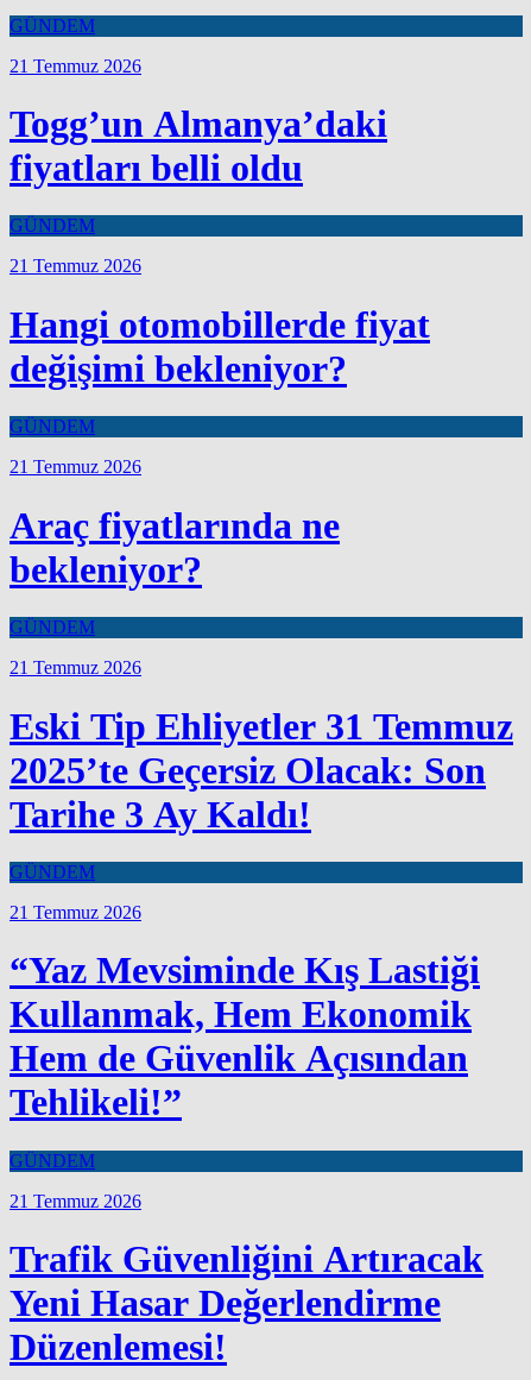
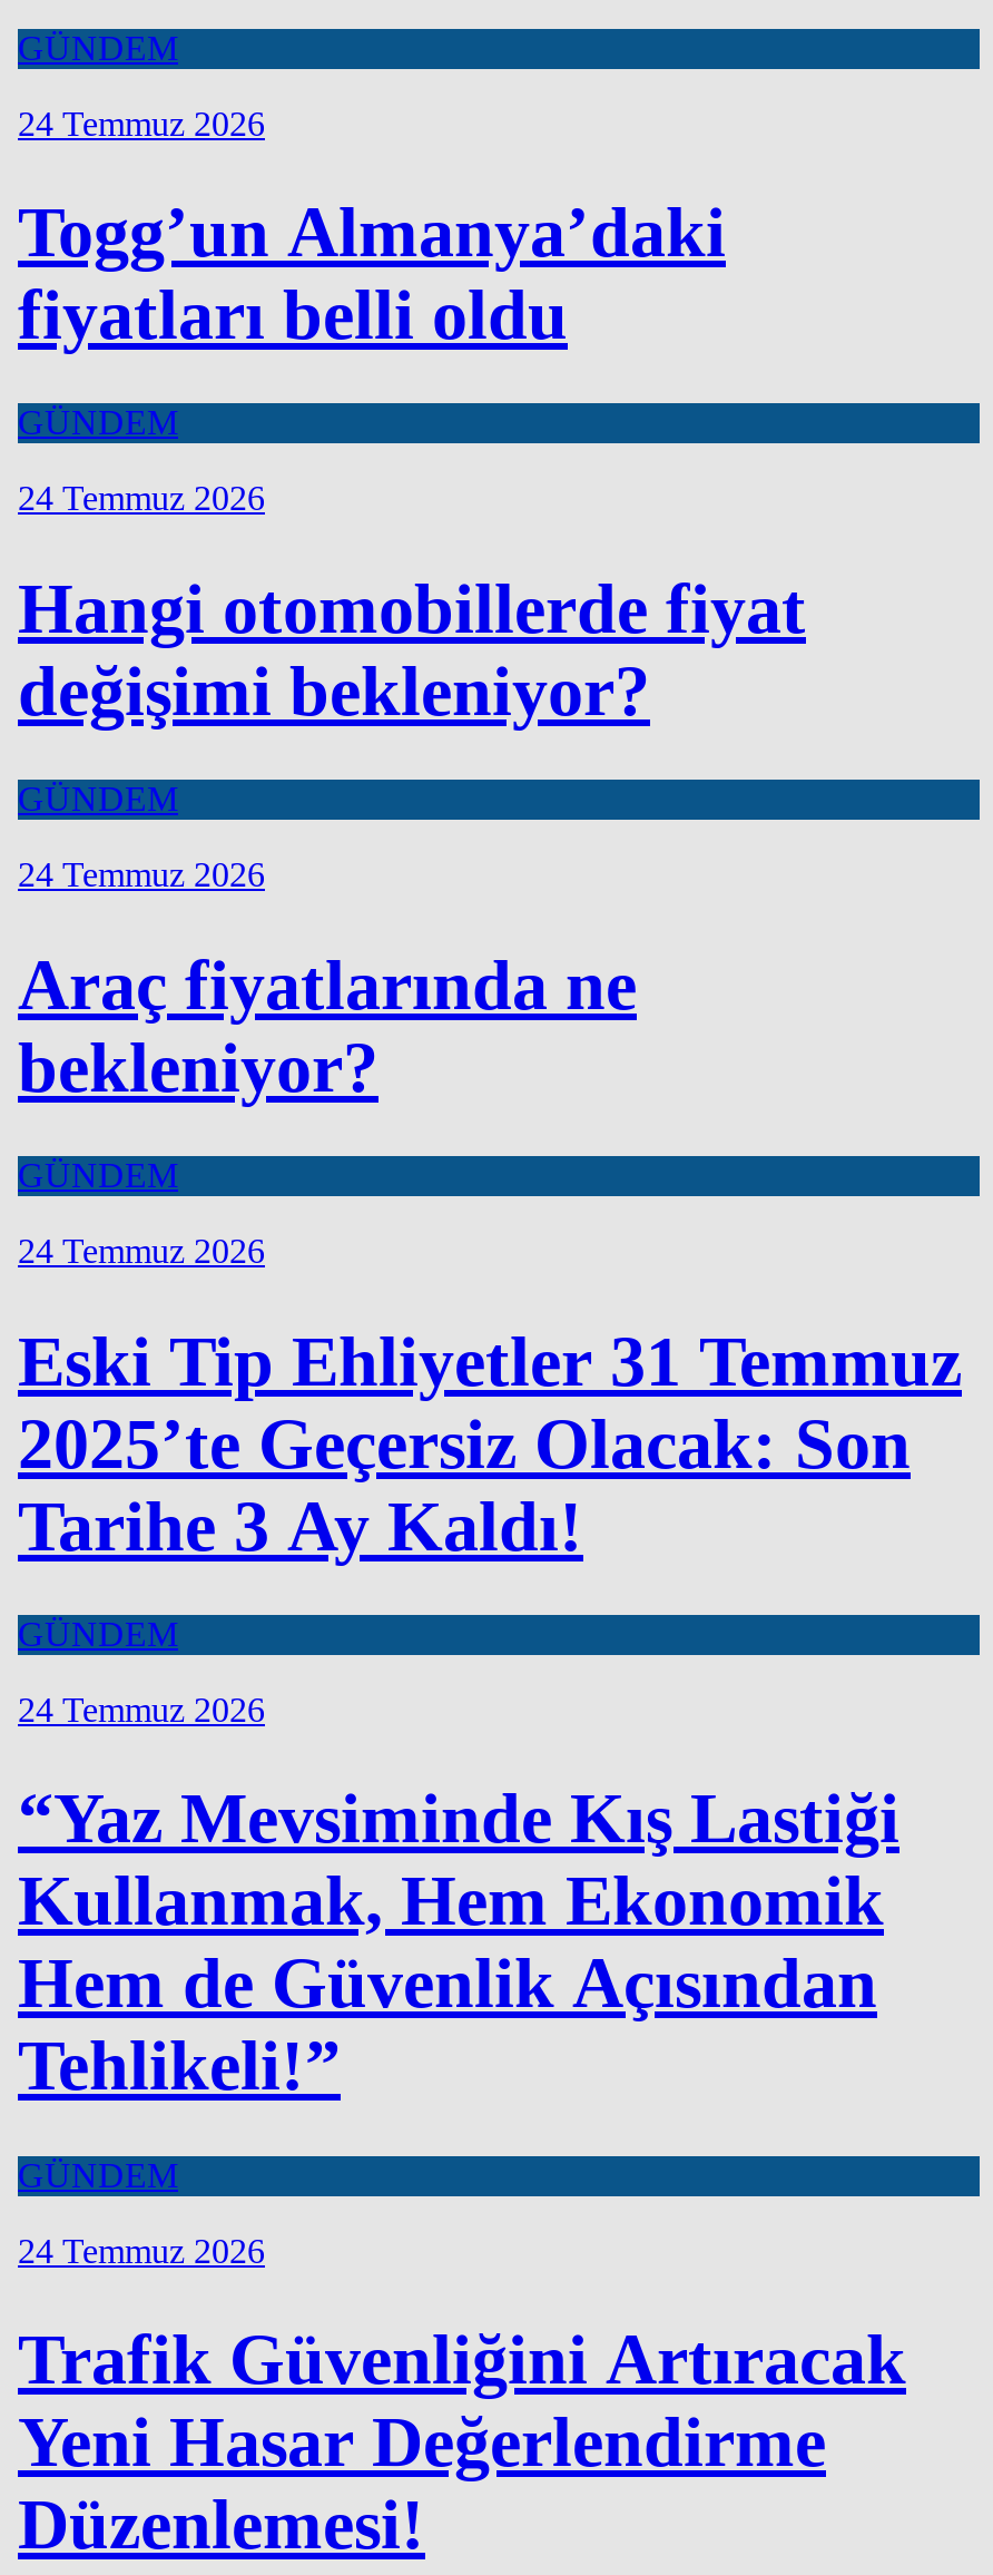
- 21 Temmuz 2026
+ 24 Temmuz 2026

- 21 Temmuz 2026
+ 24 Temmuz 2026

- 21 Temmuz 2026
+ 24 Temmuz 2026

- 21 Temmuz 2026
+ 24 Temmuz 2026

- 21 Temmuz 2026
+ 24 Temmuz 2026

- 21 Temmuz 2026
+ 24 Temmuz 2026
